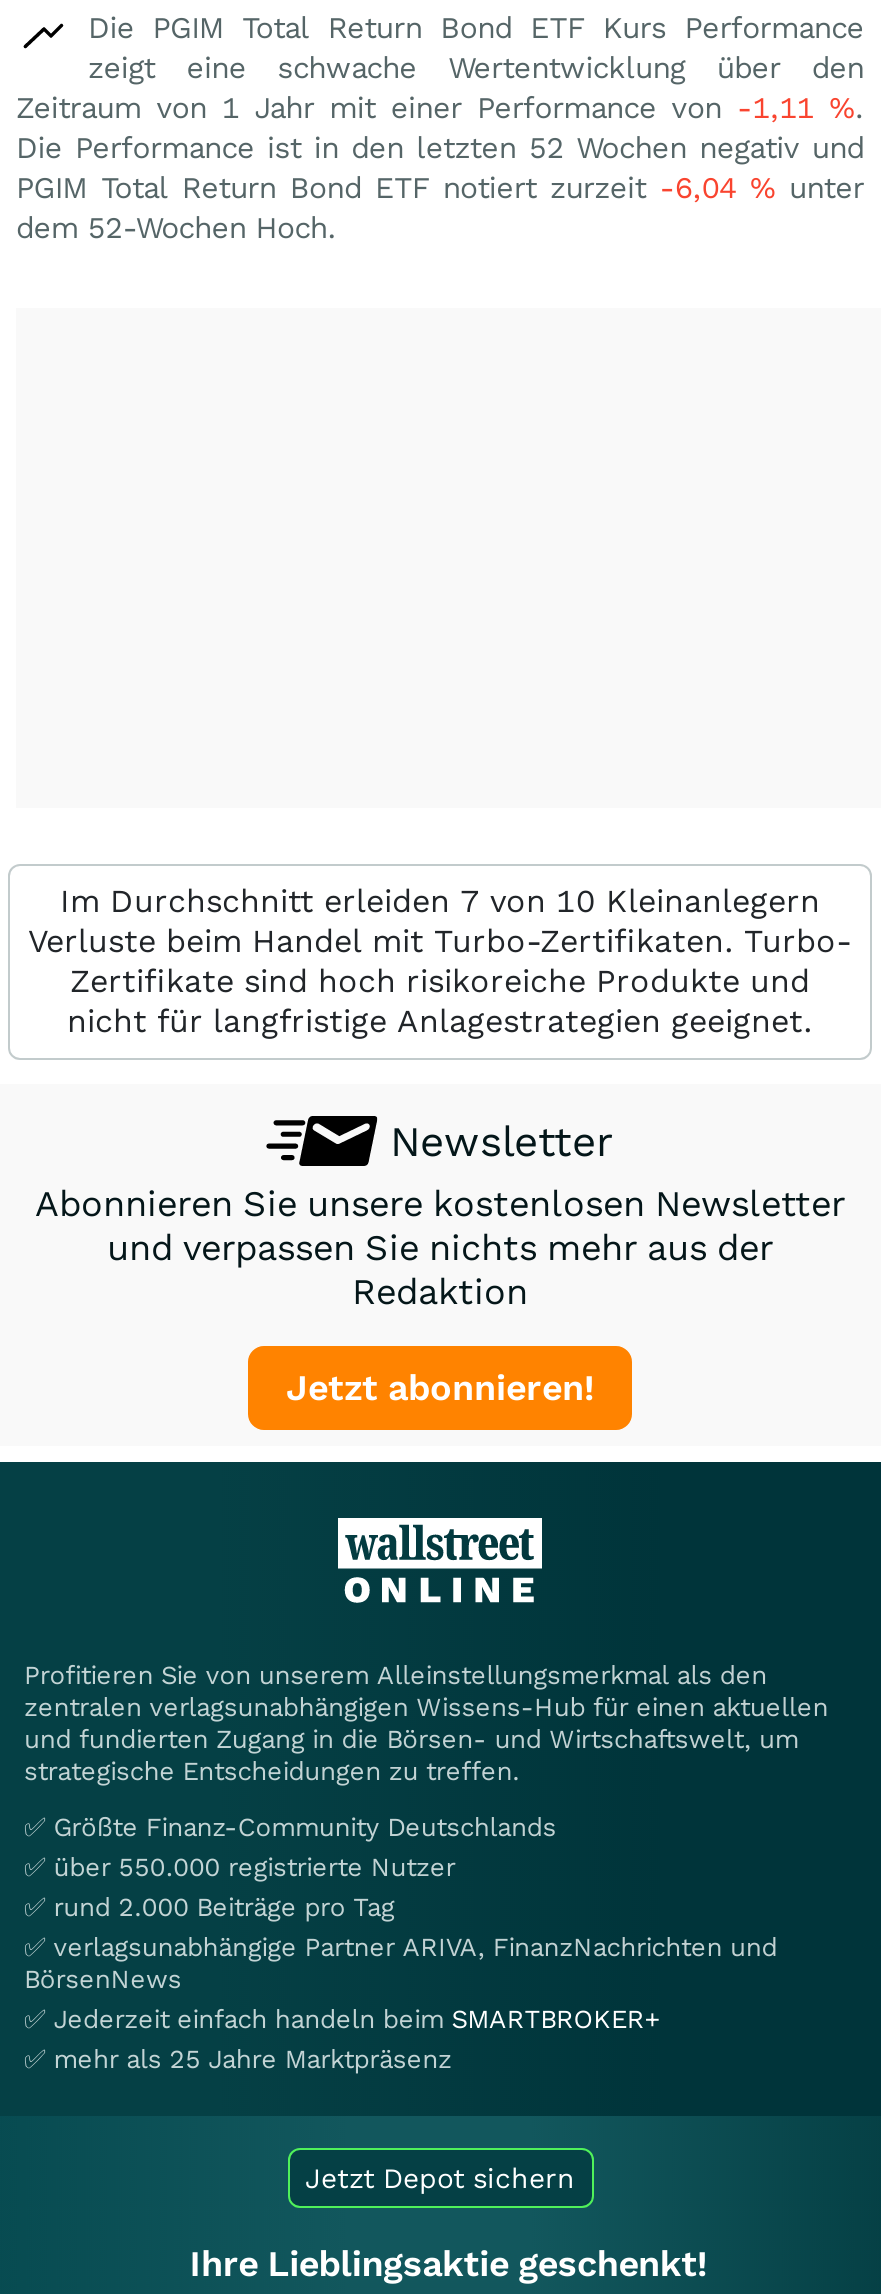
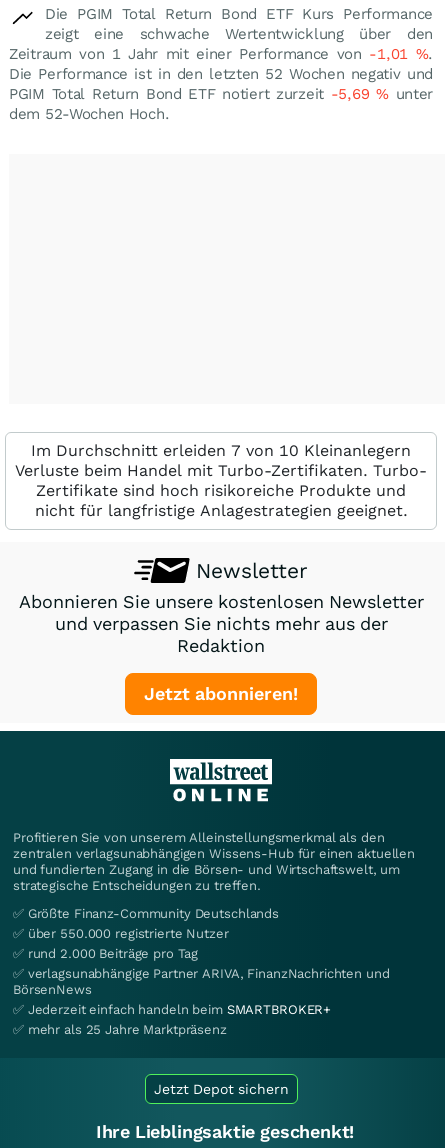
- Zeitraum von 1 Jahr mit einer Performance von -1,11%.
+ Zeitraum von 1 Jahr mit einer Performance von -1,01%.

- PGIM Total Return Bond ETF notiert zurzeit -6,04% unter
+ PGIM Total Return Bond ETF notiert zurzeit -5,69% unter
